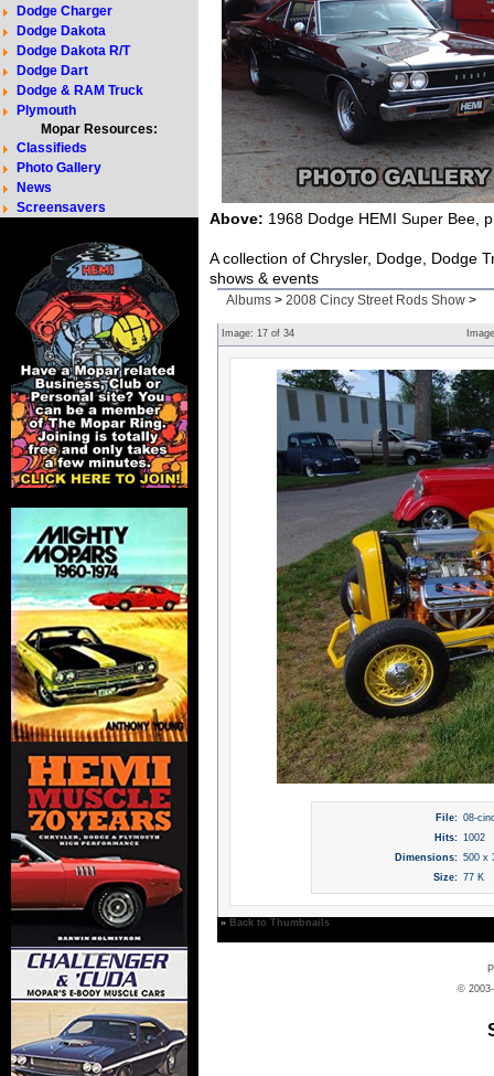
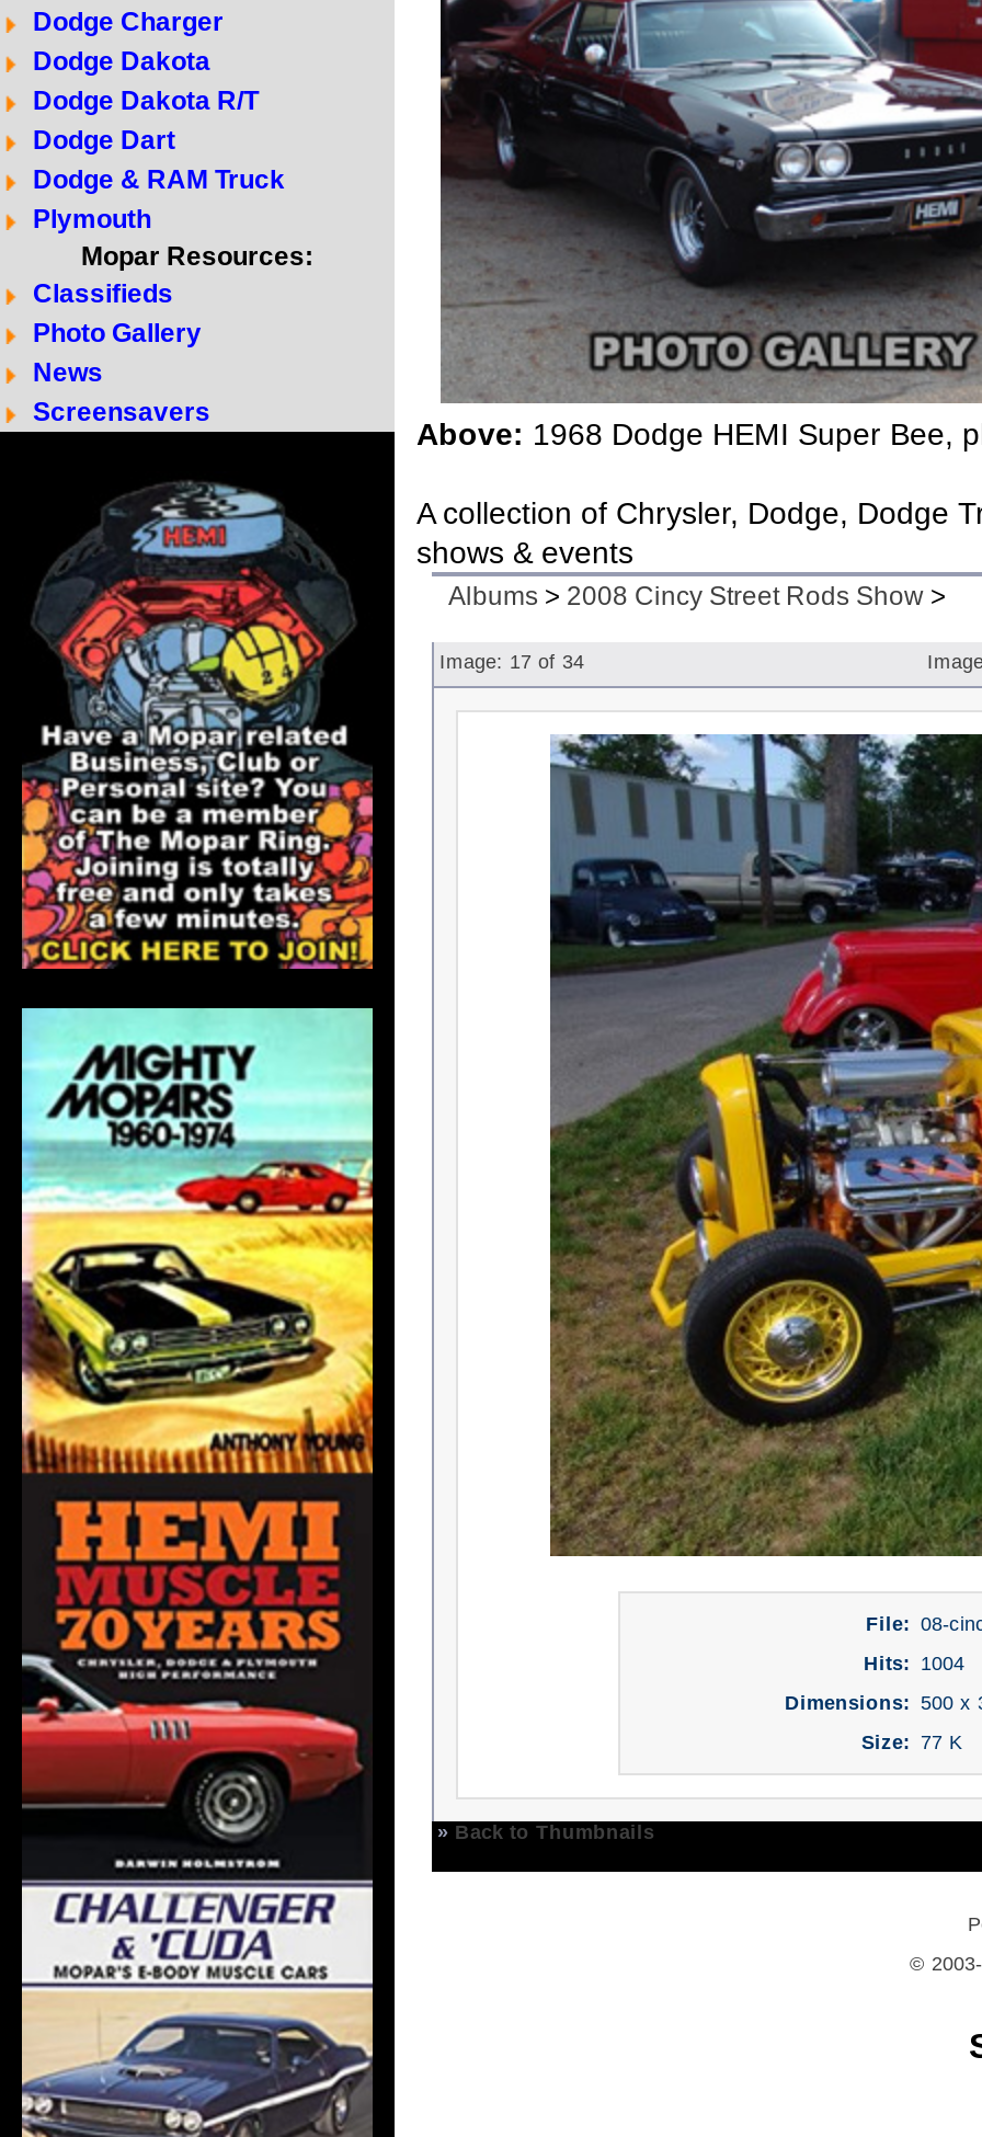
- Hits: 1002
+ Hits: 1004
